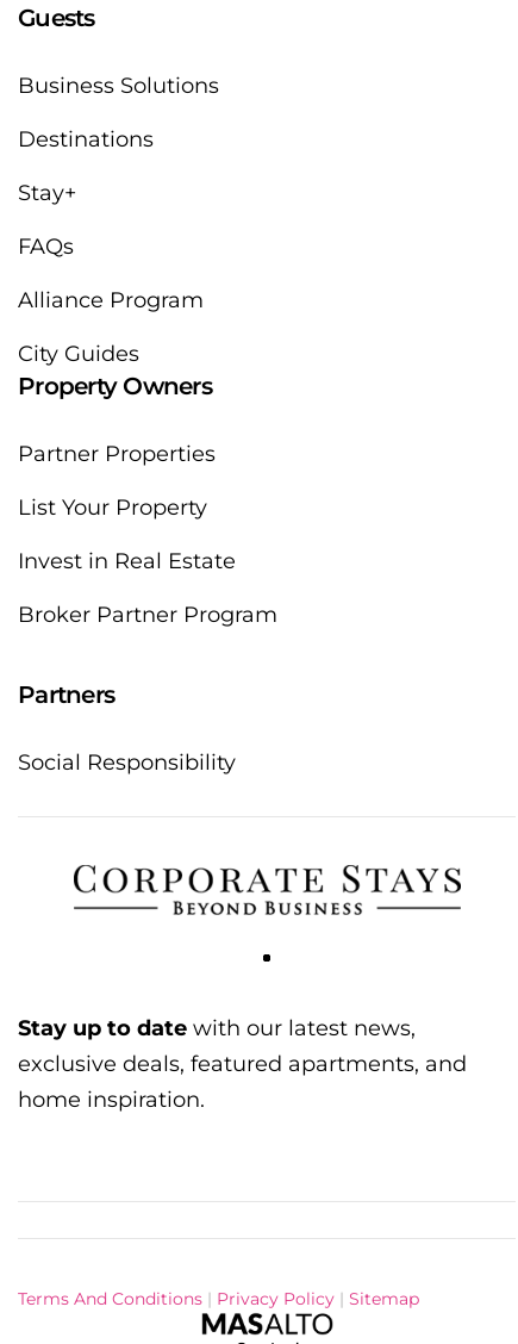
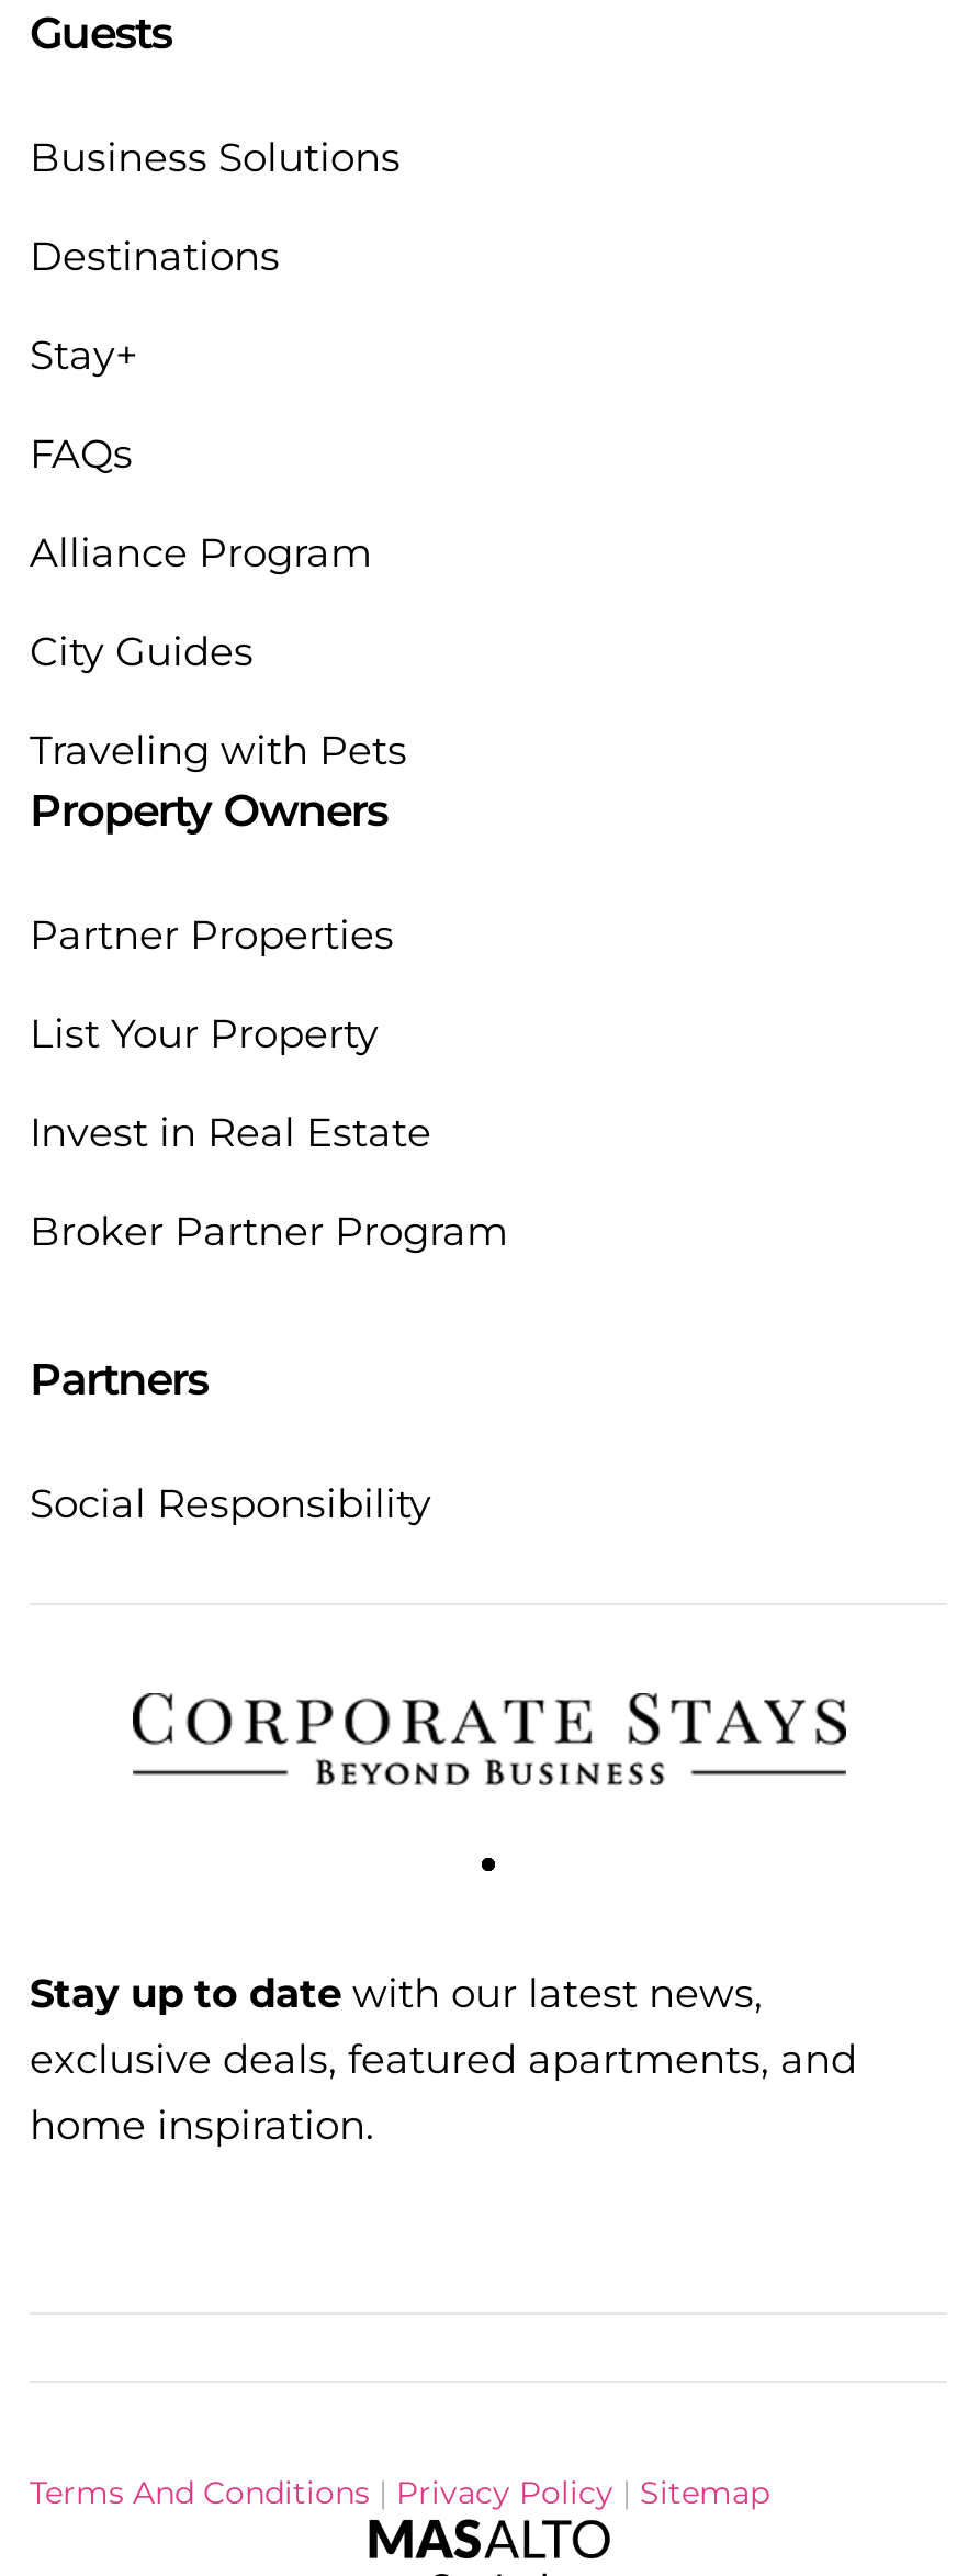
+ Traveling with Pets
